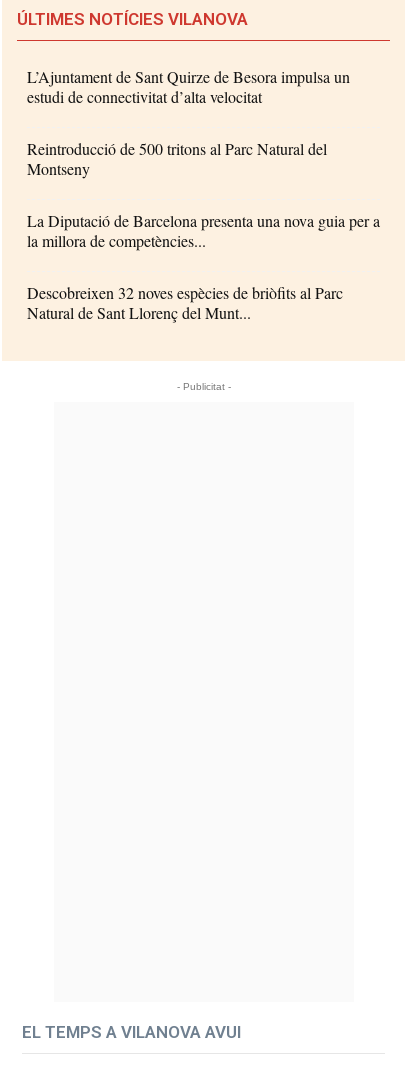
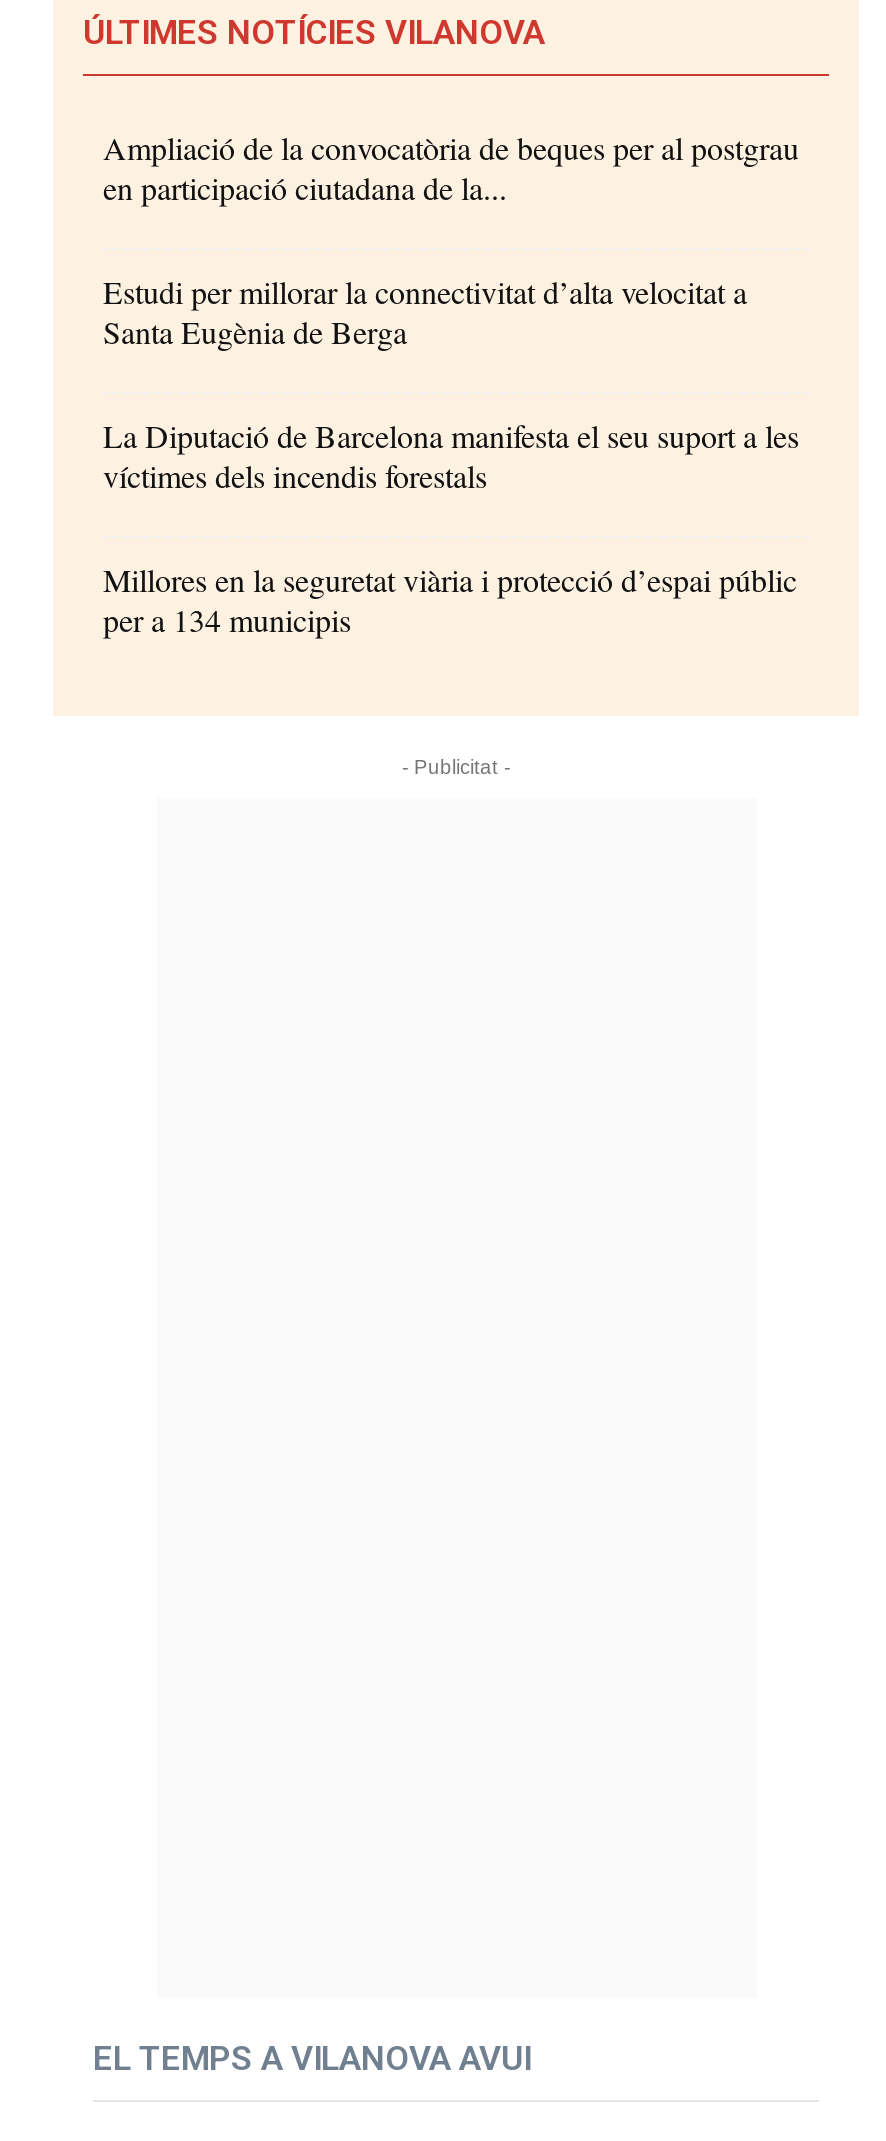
- L’Ajuntament de Sant Quirze de Besora impulsa un
- estudi de connectivitat d’alta velocitat
+ Ampliació de la convocatòria de beques per al postgrau
+ en participació ciutadana de la...

- Reintroducció de 500 tritons al Parc Natural del
- Montseny
+ Estudi per millorar la connectivitat d’alta velocitat a
+ Santa Eugènia de Berga

- La Diputació de Barcelona presenta una nova guia per a
- la millora de competències...
+ La Diputació de Barcelona manifesta el seu suport a les
+ víctimes dels incendis forestals

- Descobreixen 32 noves espècies de briòfits al Parc
- Natural de Sant Llorenç del Munt...
+ Millores en la seguretat viària i protecció d’espai públic
+ per a 134 municipis
